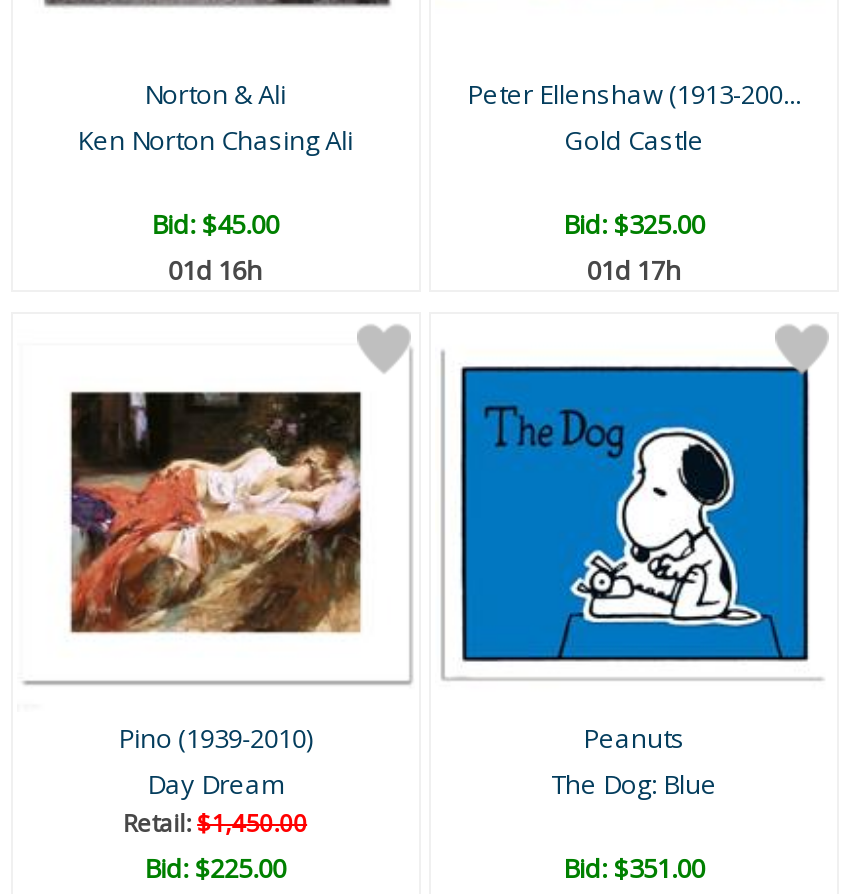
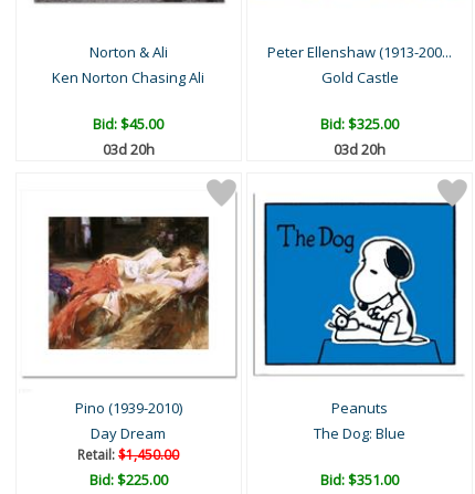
- 01d 16h
+ 03d 20h

- 01d 17h
+ 03d 20h
